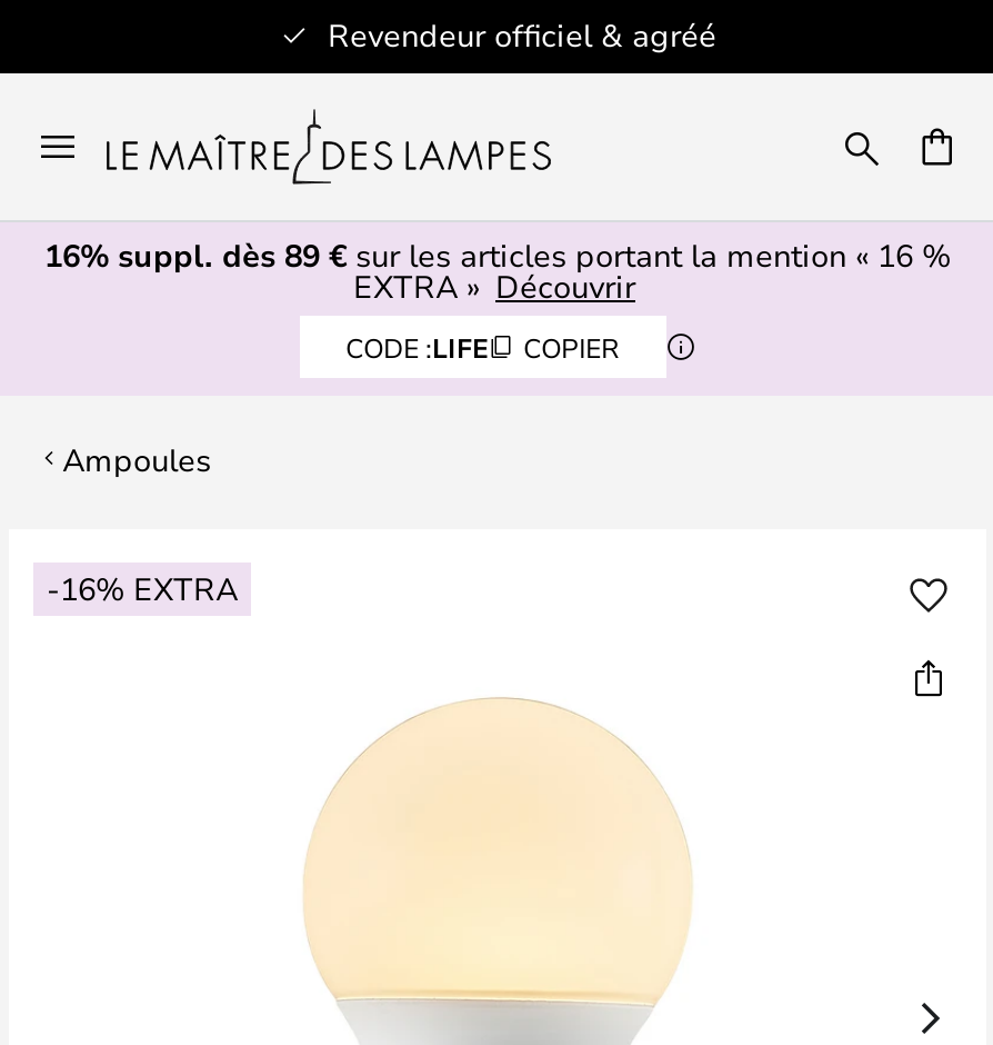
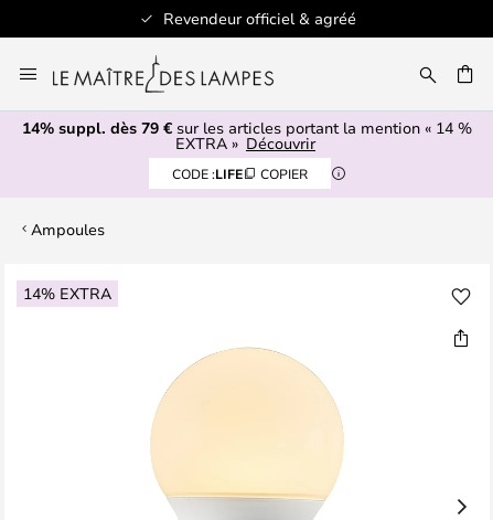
- 16% suppl. dès 89 €sur les articles portant la mention « 16 %
+ 14% suppl. dès 79 €sur les articles portant la mention « 14 %

- -16% EXTRA
+ 14% EXTRA
